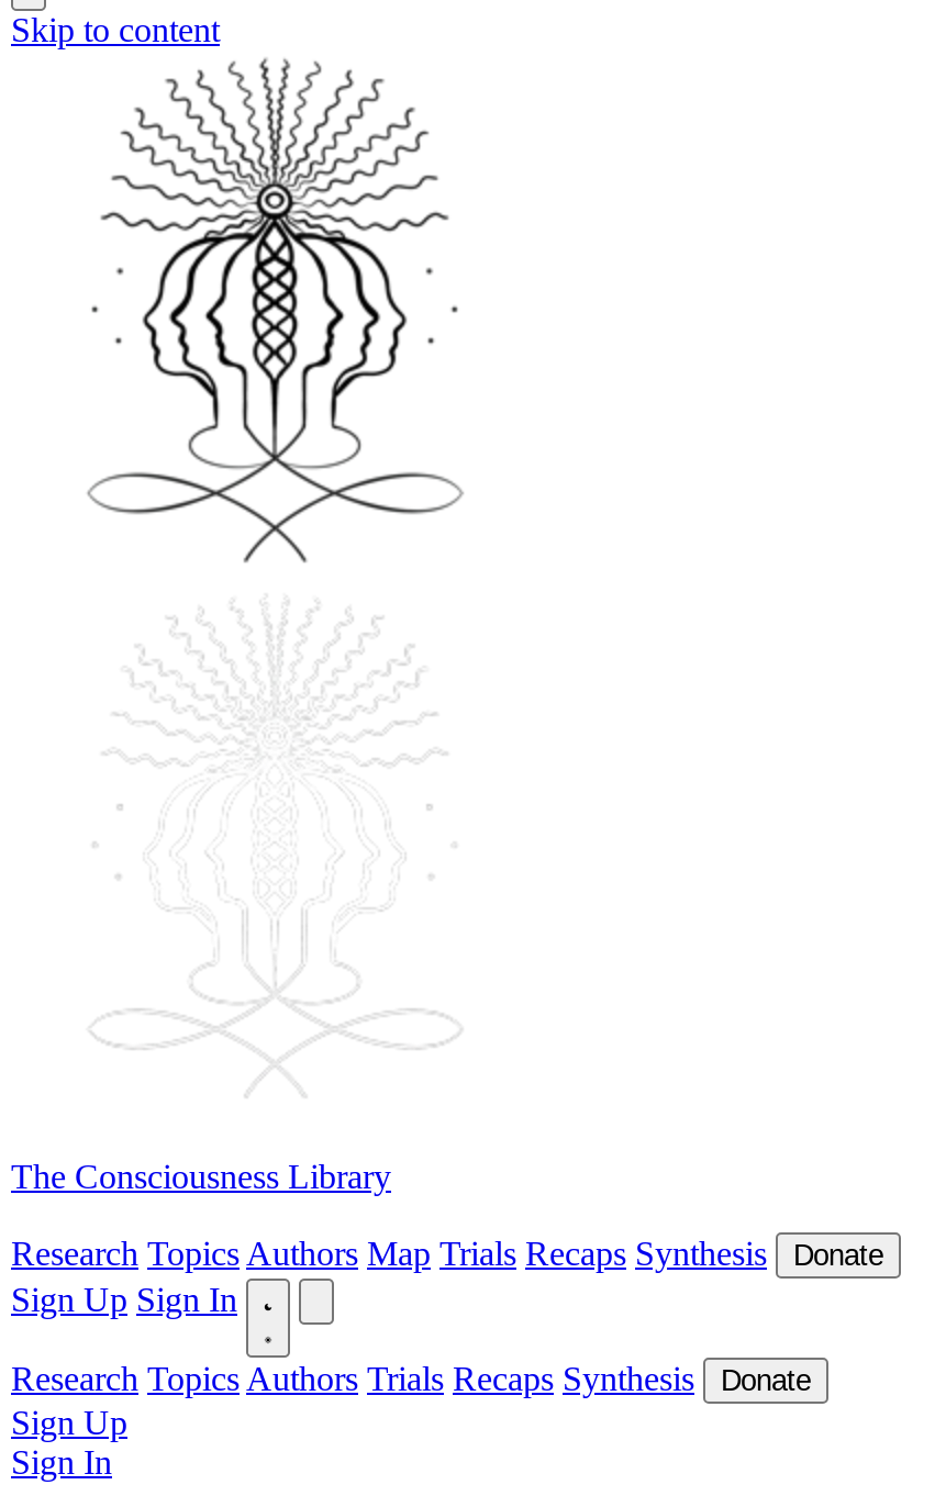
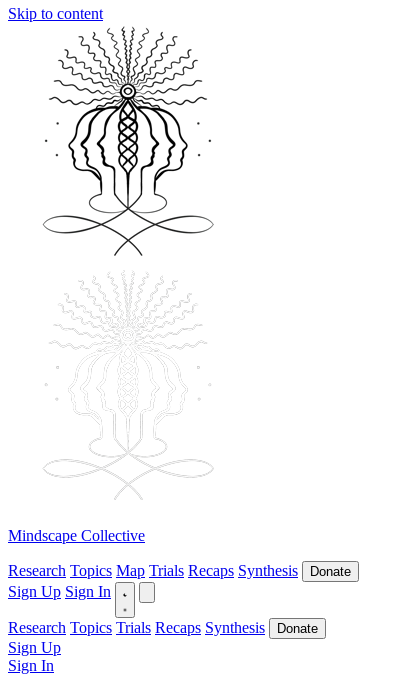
- The Consciousness Library
+ Mindscape Collective

- Research Topics Authors Map Trials Recaps Synthesis
+ Research Topics Map Trials Recaps Synthesis

- Research Topics Authors Trials Recaps Synthesis
+ Research Topics Trials Recaps Synthesis
